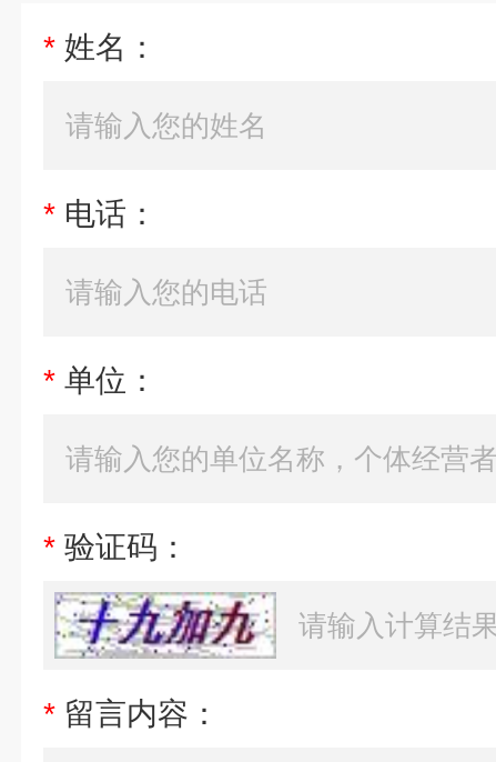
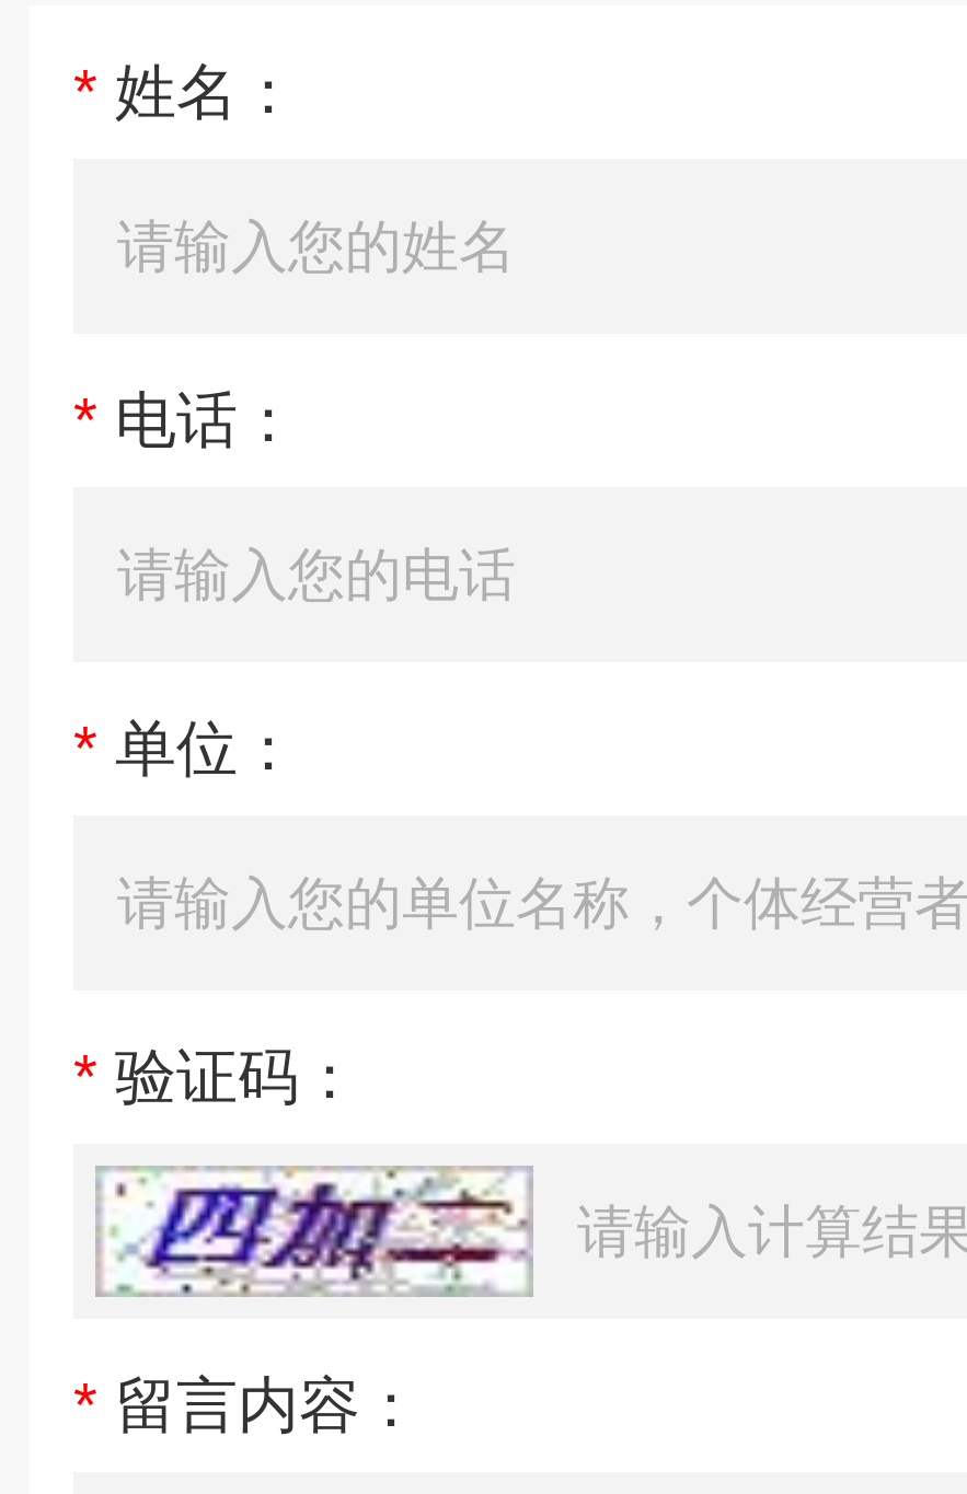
- [image]
+ [image]
